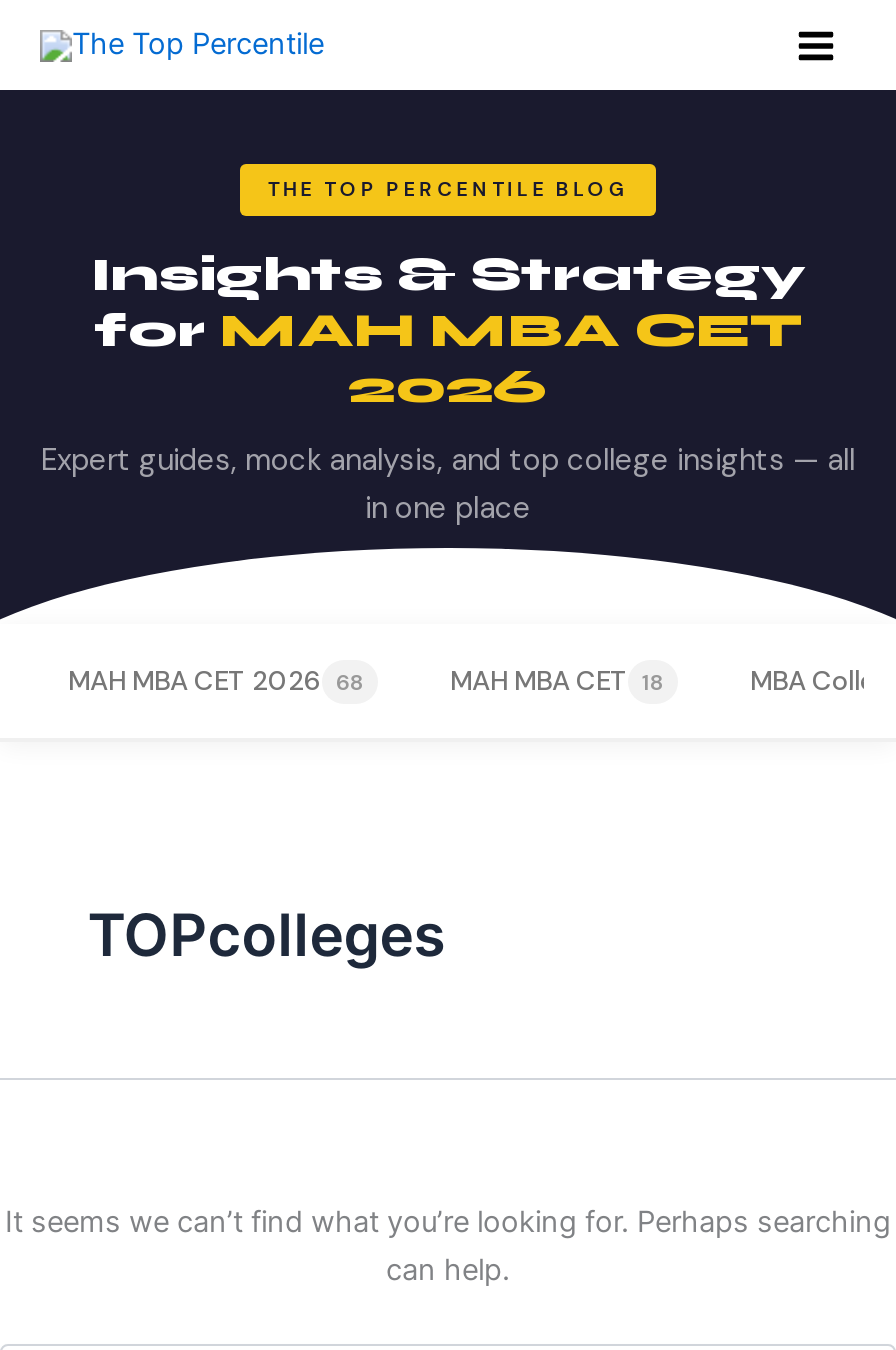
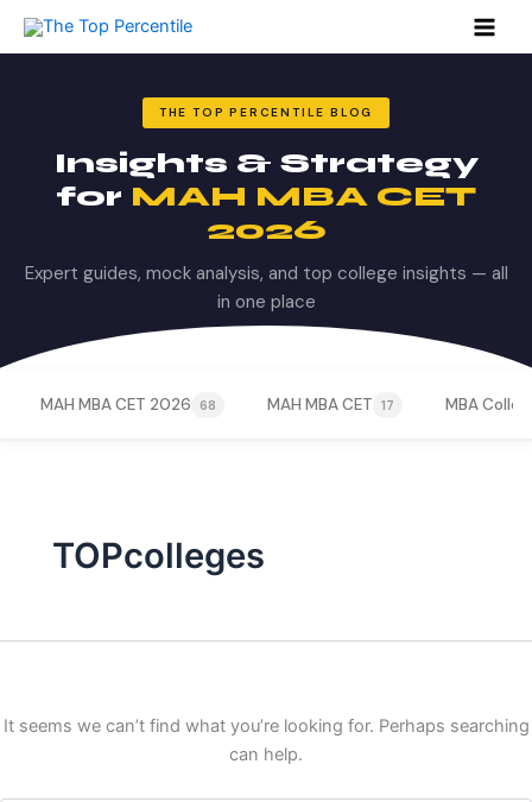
- MAH MBA CET 18
+ MAH MBA CET 17
